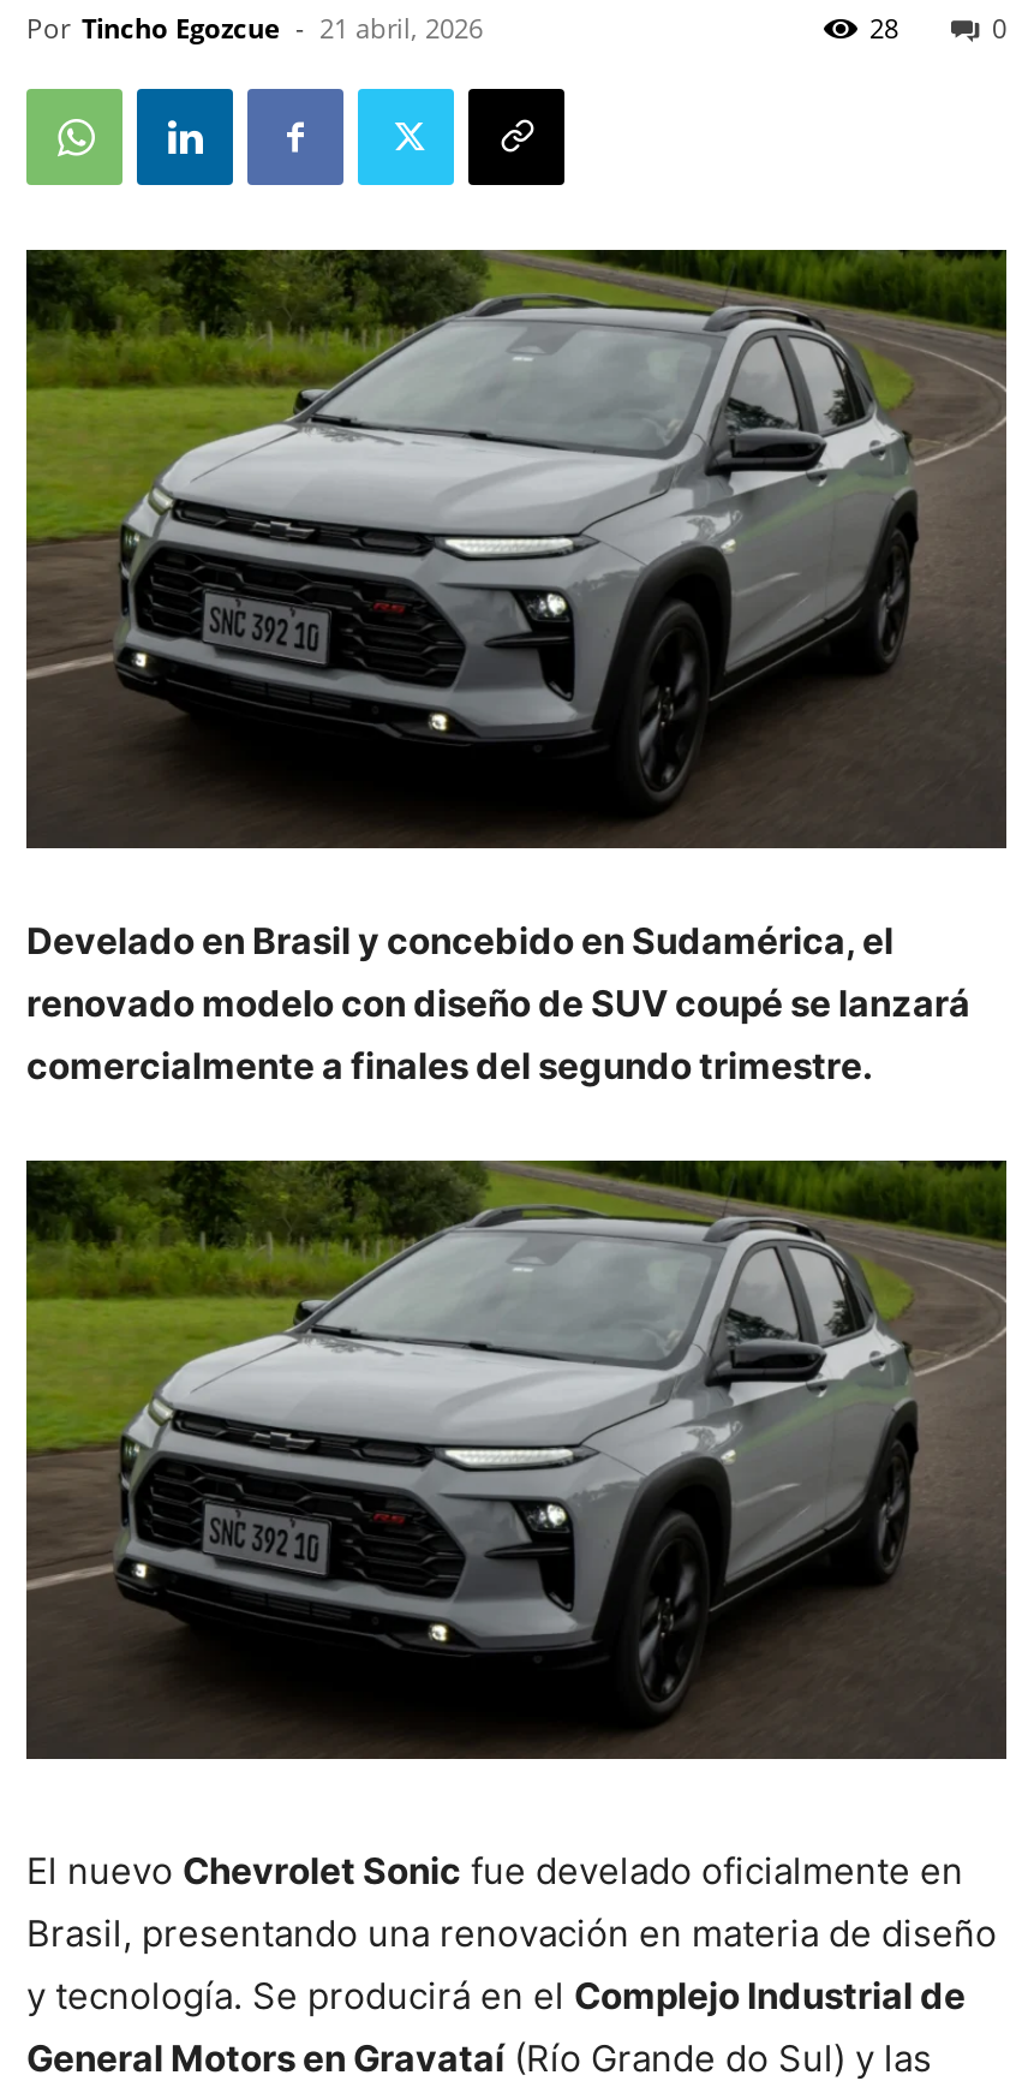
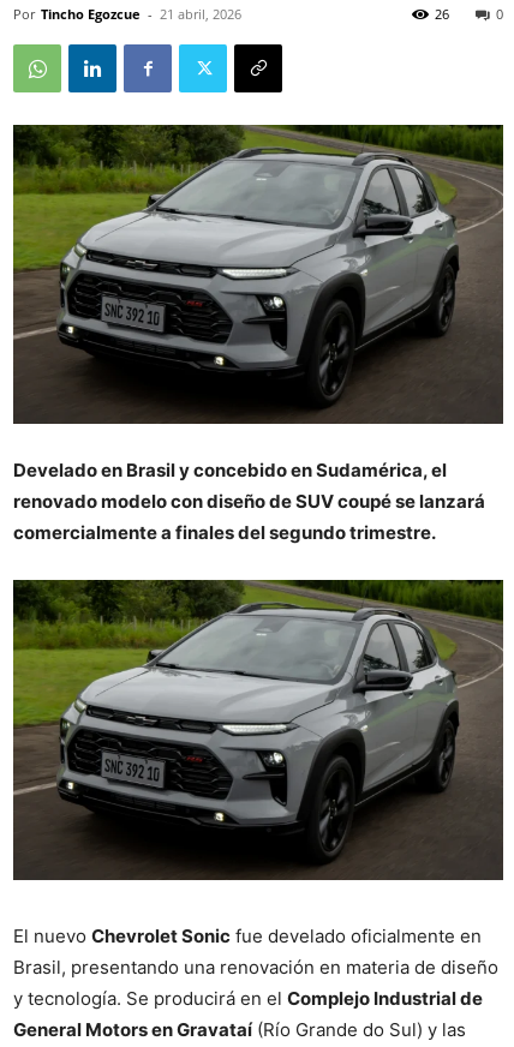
- 28
+ 26
